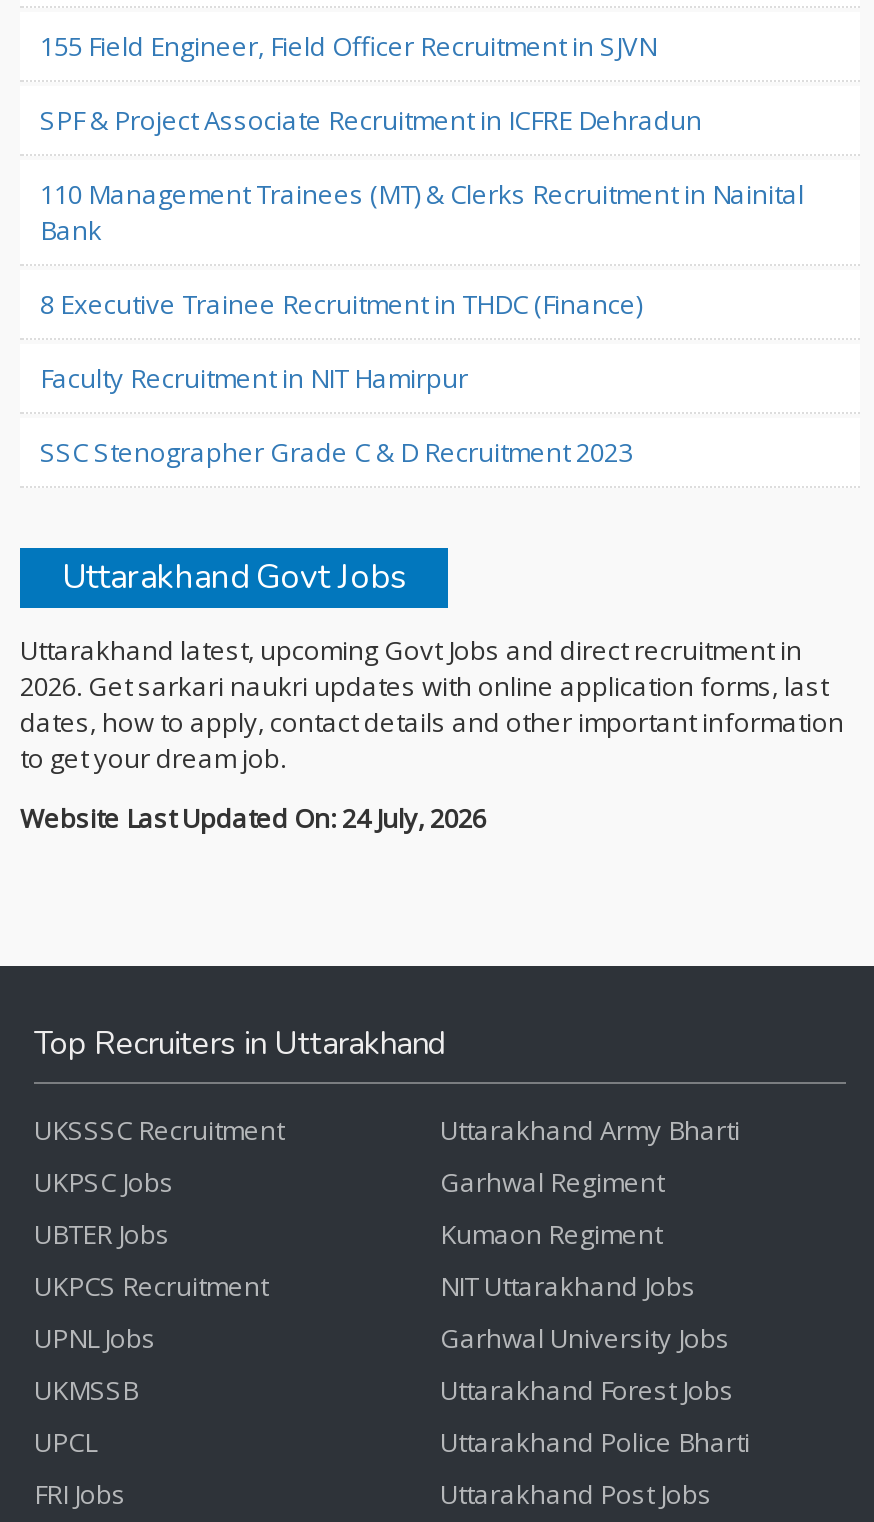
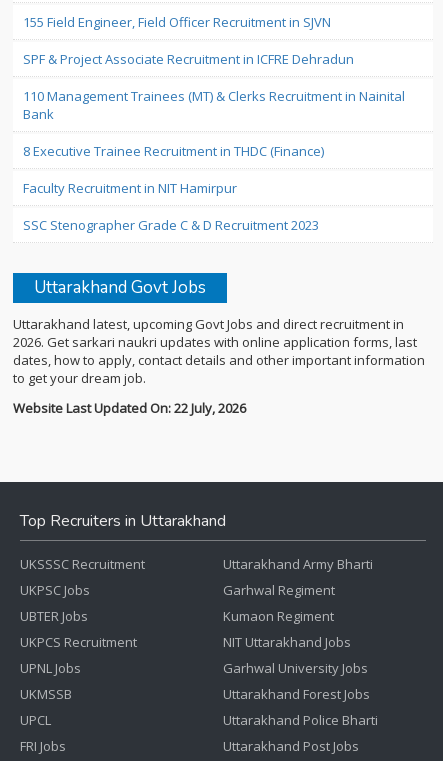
- Website Last Updated On: 24 July, 2026
+ Website Last Updated On: 22 July, 2026
